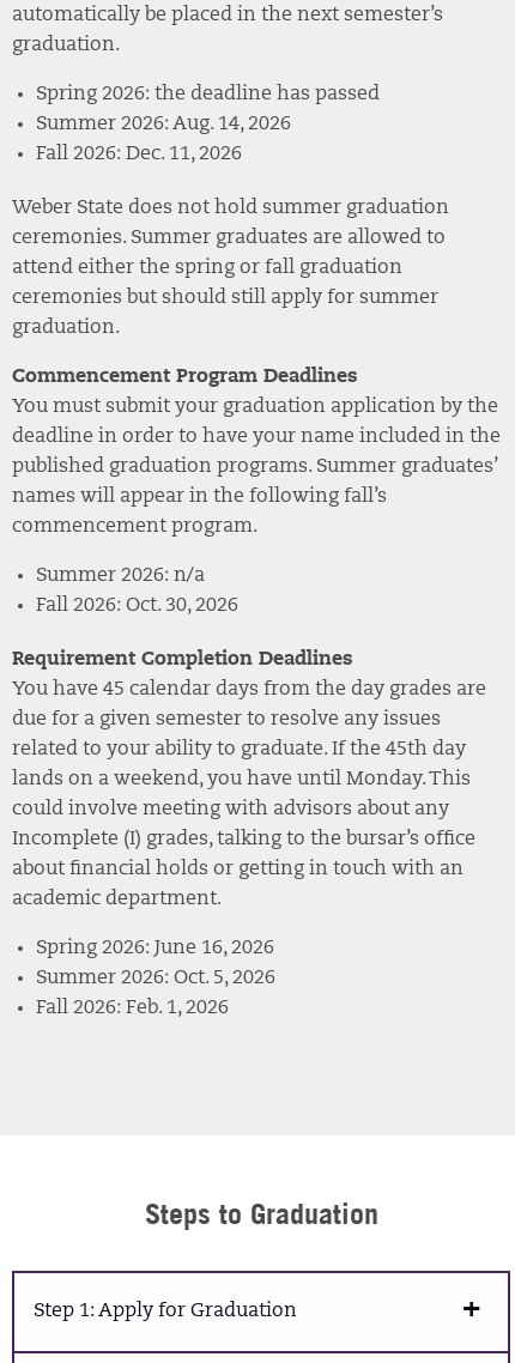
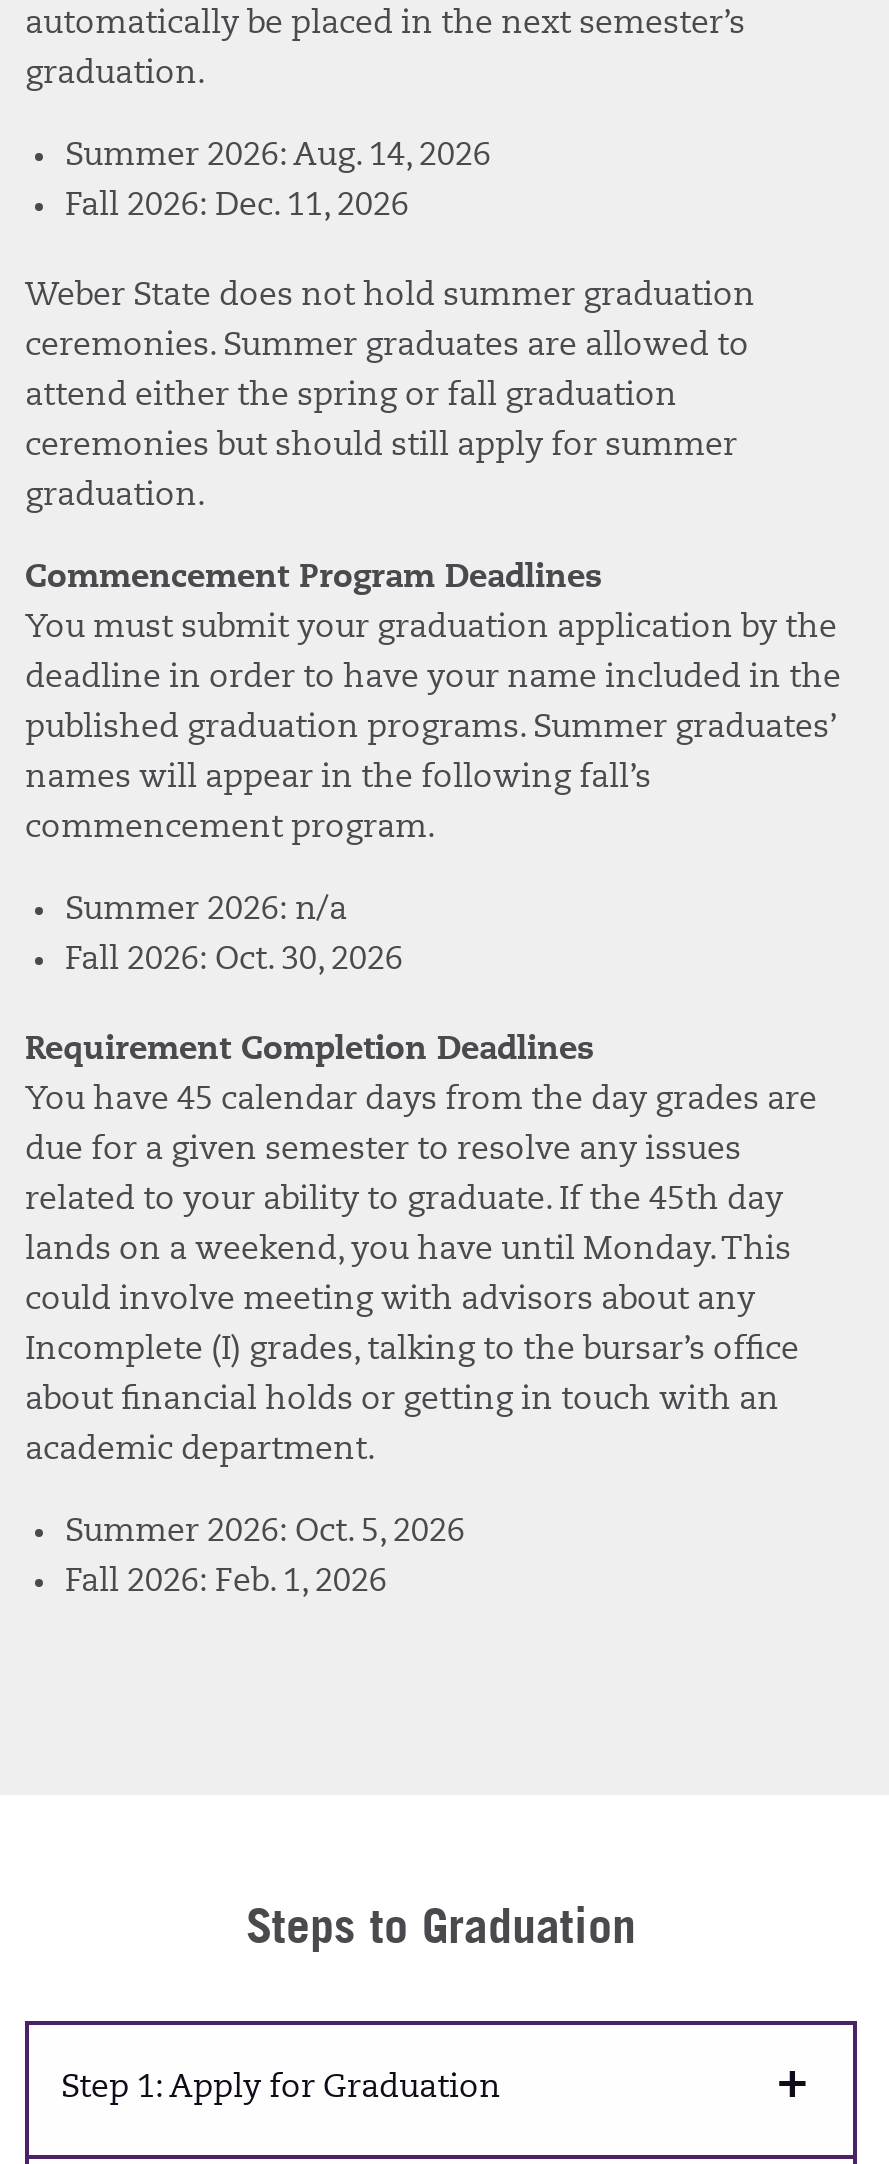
- Spring 2026: the deadline has passed

- Spring 2026: June 16, 2026
